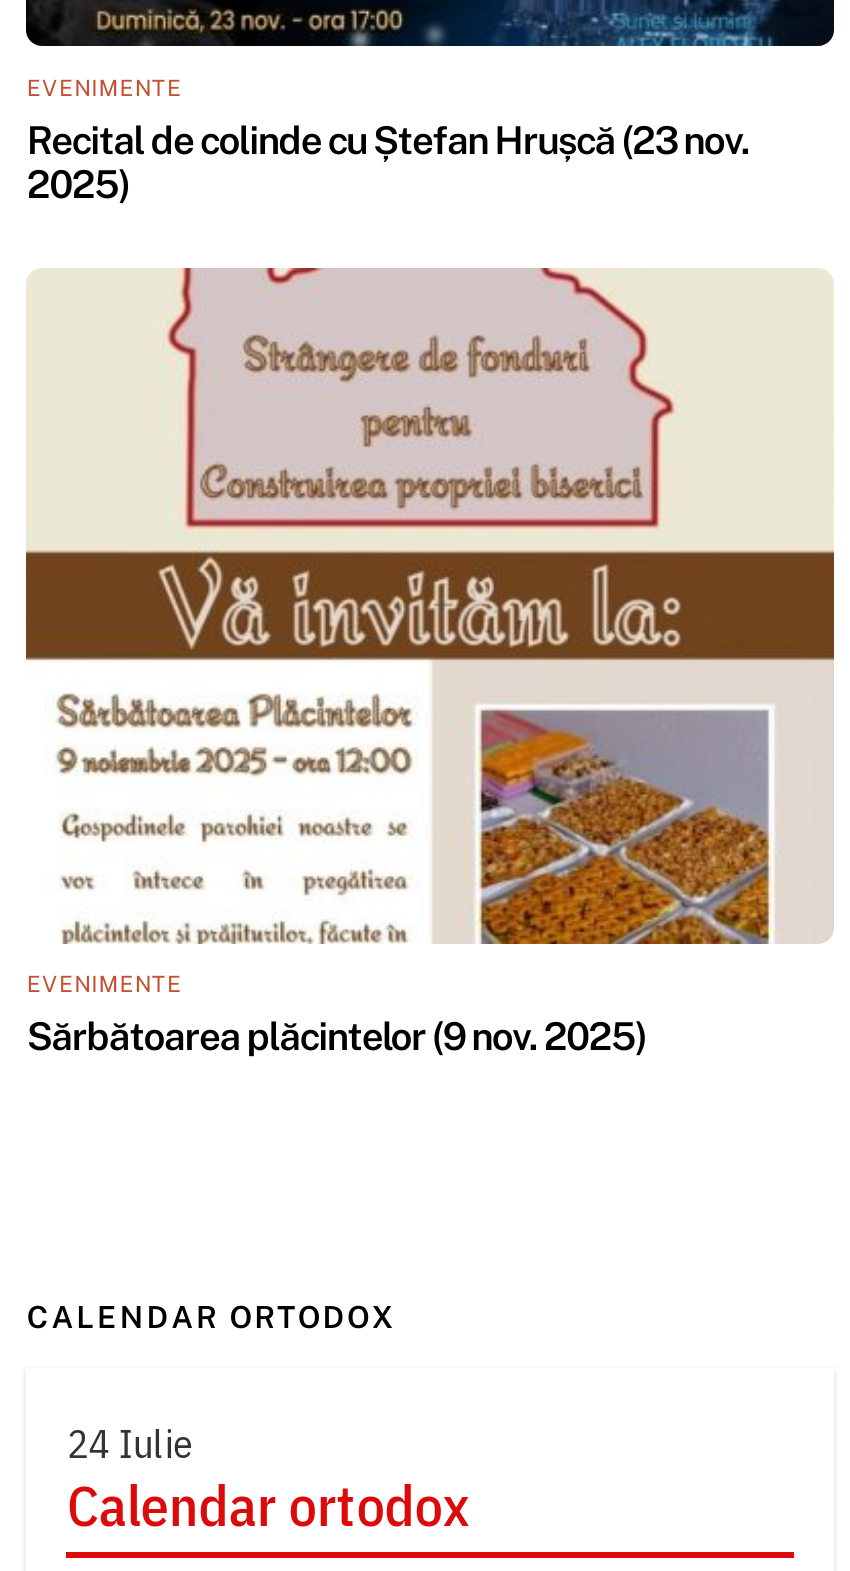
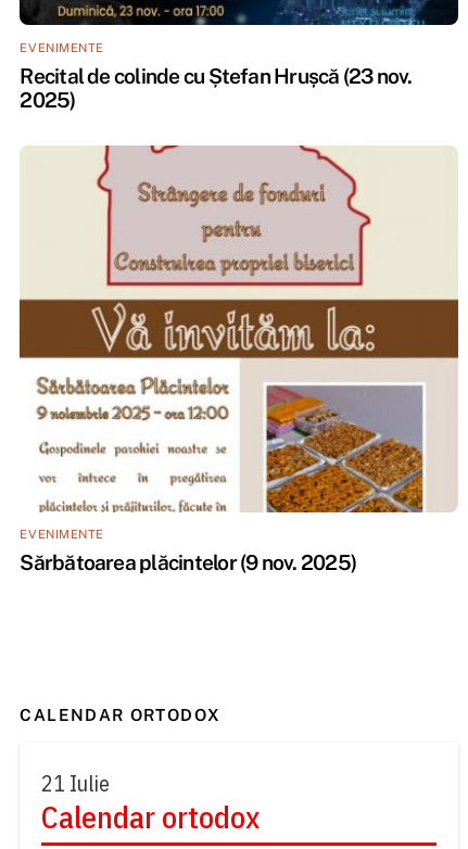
- 24 Iulie
+ 21 Iulie
